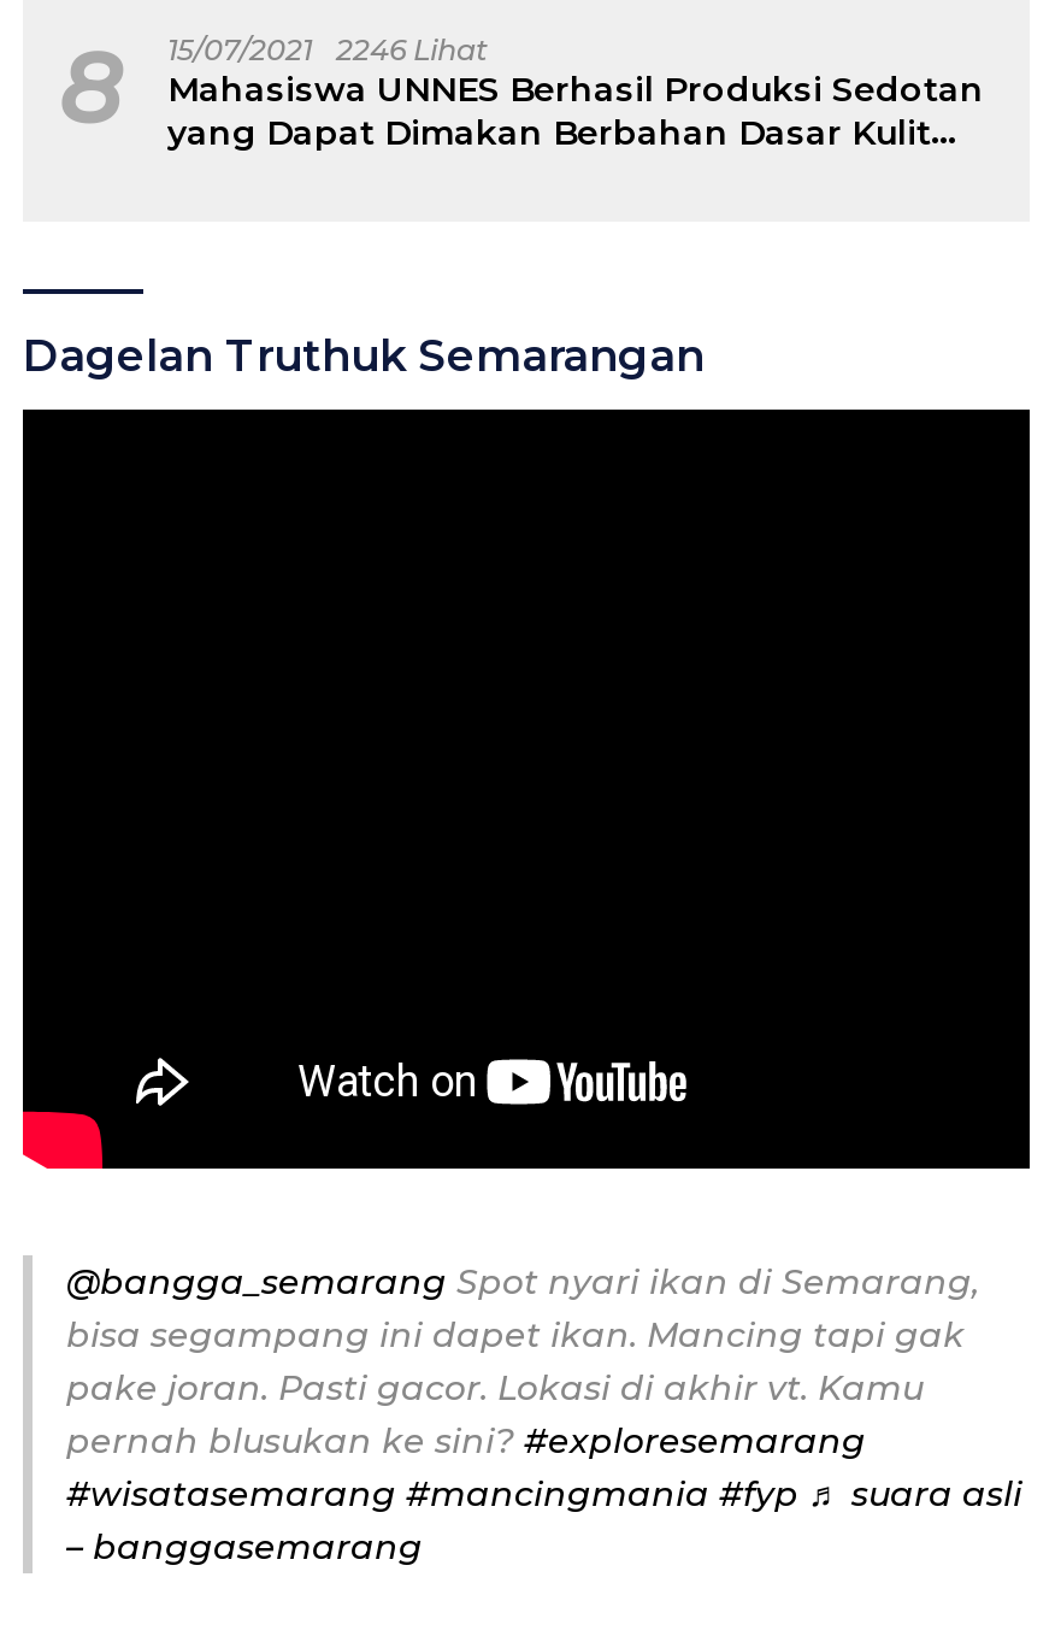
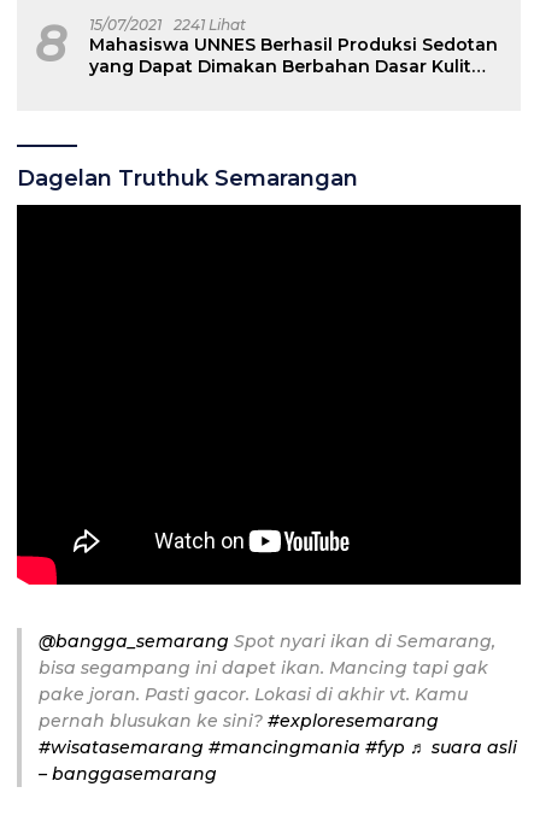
- 8 15/07/2021 Mahasiswa UNNES Berhasil Produksi Sedotan yang Dapat Dimakan Berbahan Dasar Kulit 2246 Lihat
+ 8 15/07/2021 Mahasiswa UNNES Berhasil Produksi Sedotan yang Dapat Dimakan Berbahan Dasar Kulit 2241 Lihat
